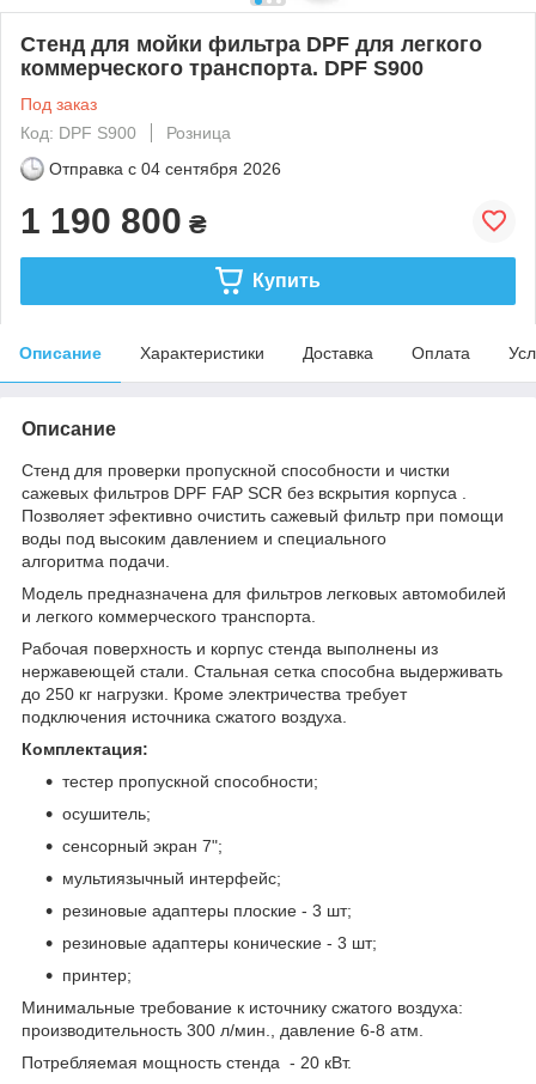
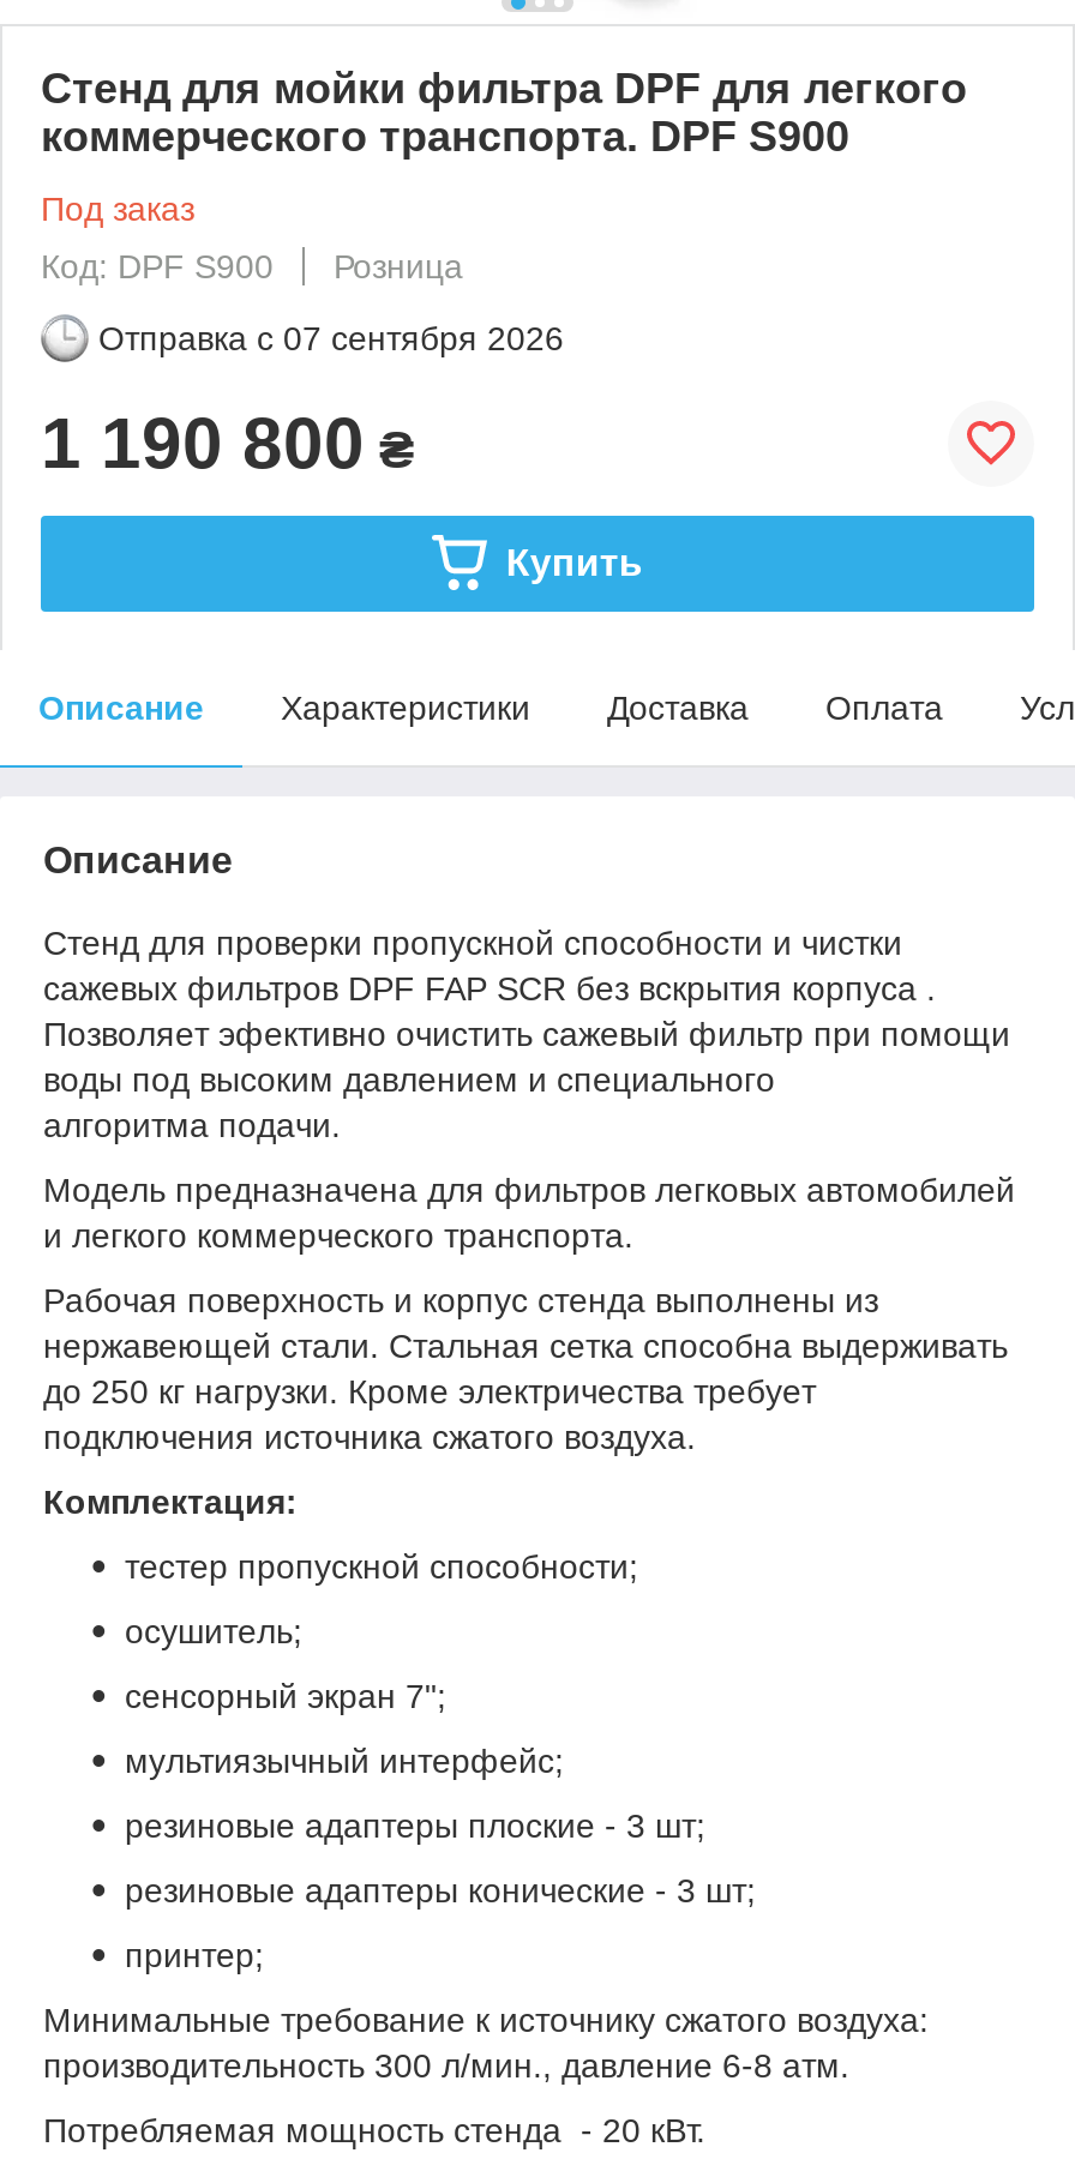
- Отправка с 04 сентября 2026
+ Отправка с 07 сентября 2026
